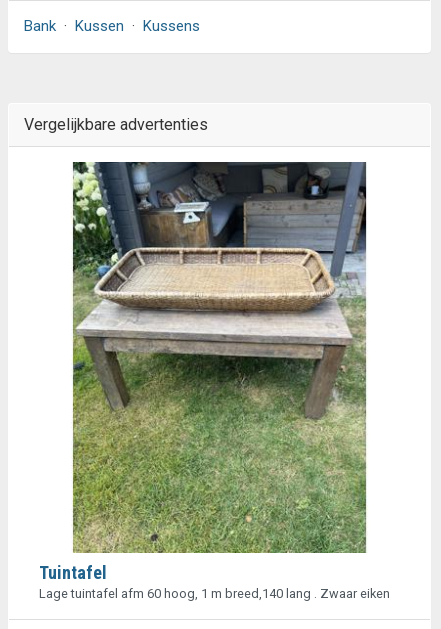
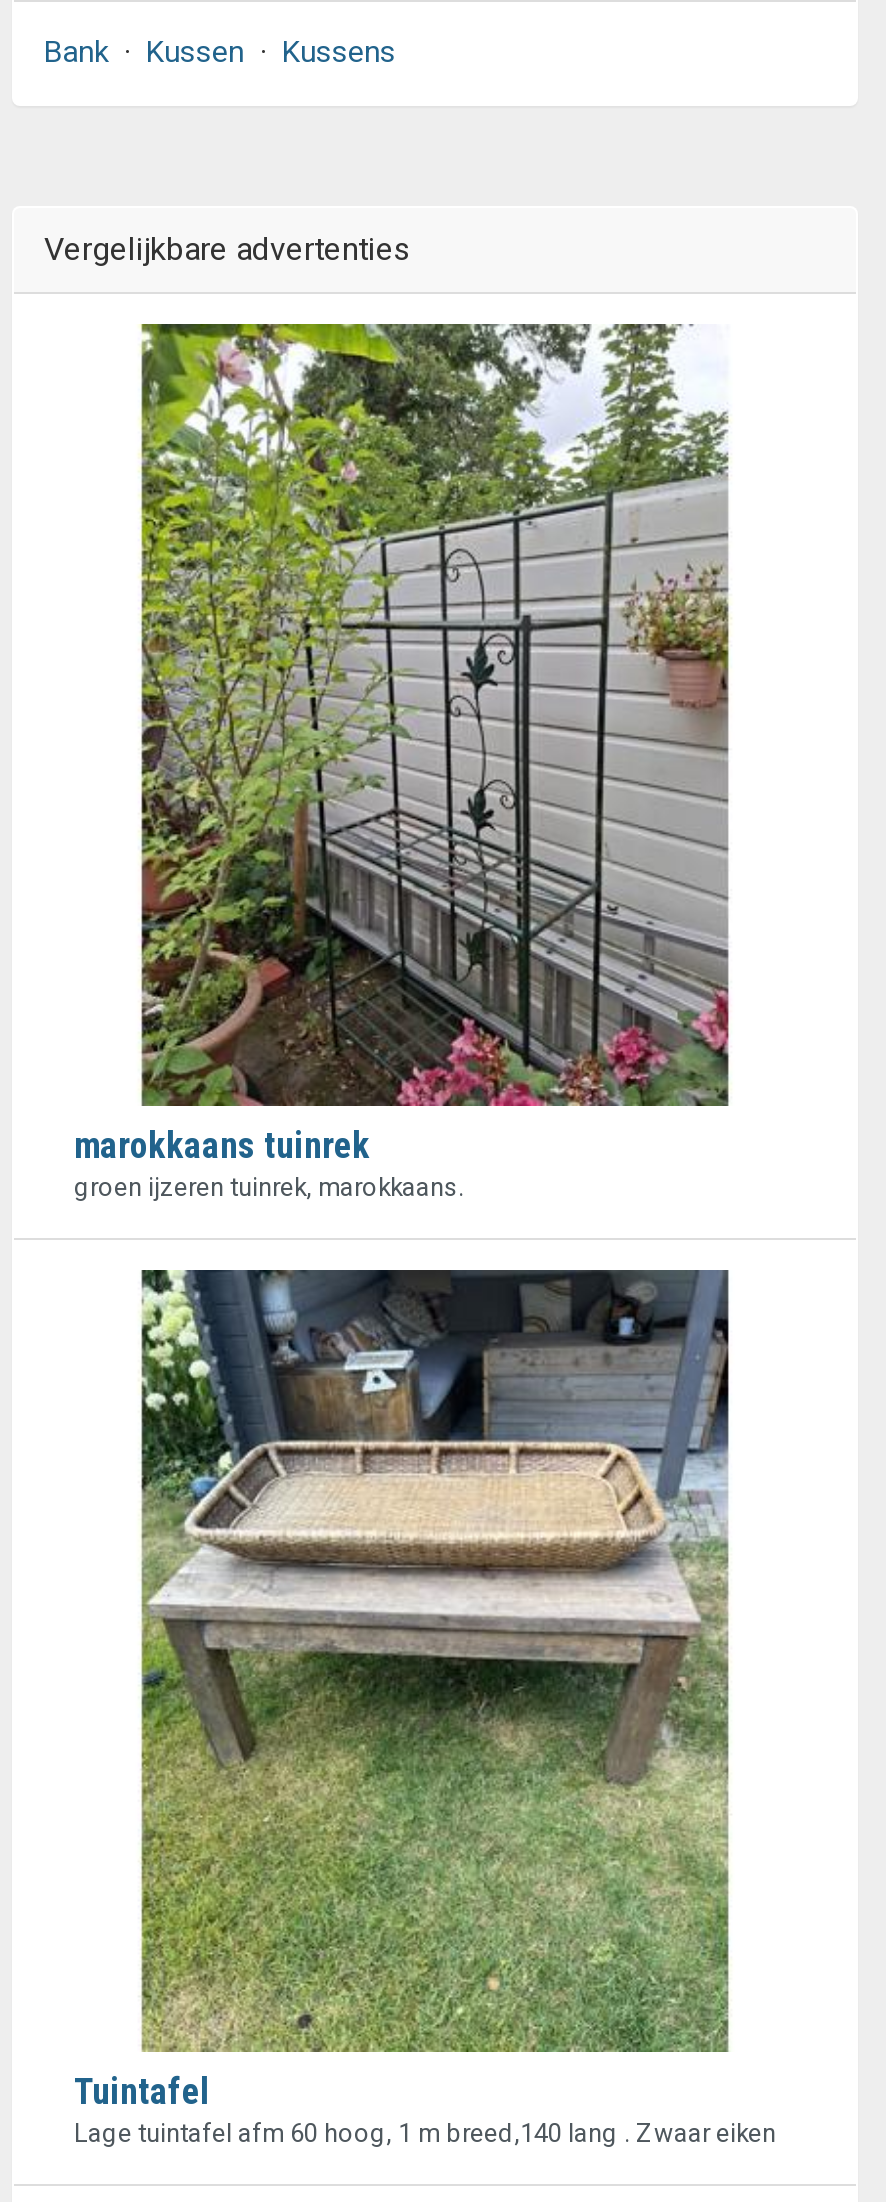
+ [image]
+ marokkaans tuinrek
+ groen ijzeren tuinrek, marokkaans.
